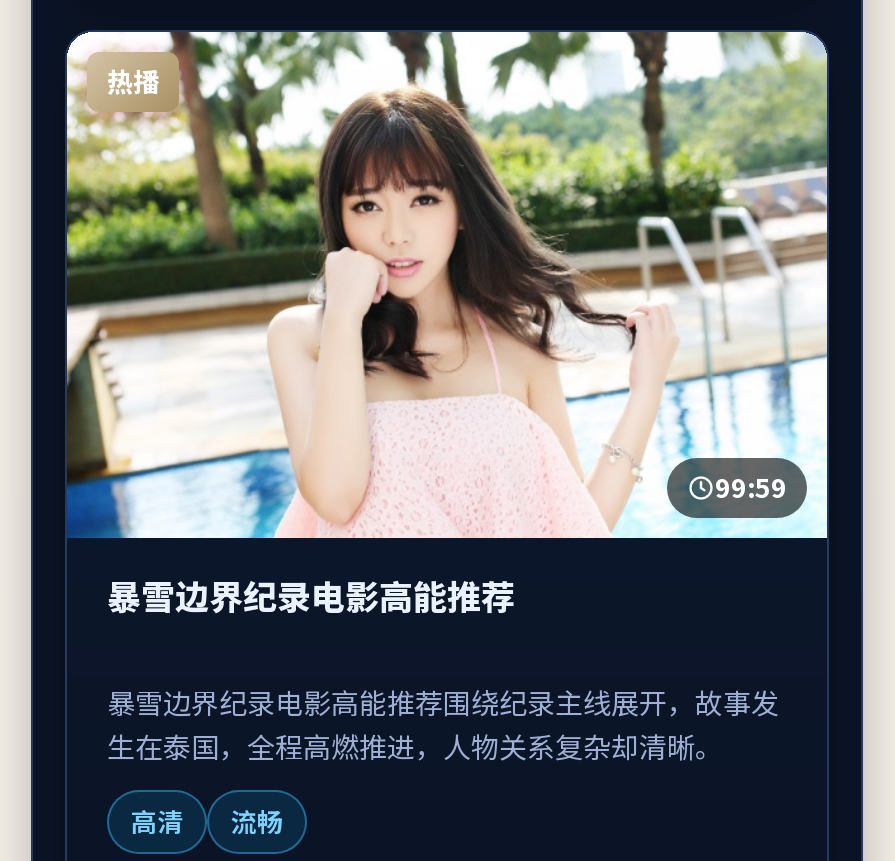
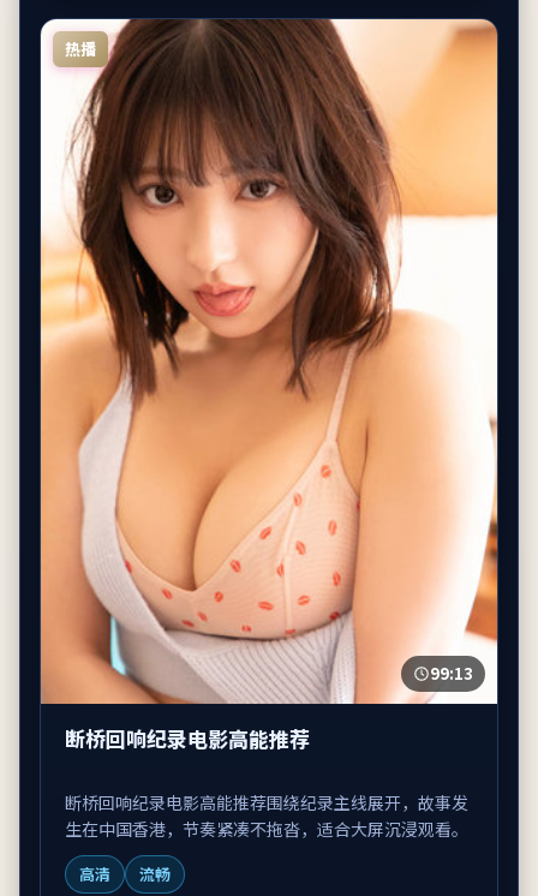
- [image]
- 99:59
+ [image]
+ 99:13

- 暴雪边界纪录电影高能推荐
+ 断桥回响纪录电影高能推荐

- 暴雪边界纪录电影高能推荐围绕纪录主线展开，故事发
- 生在泰国，全程高燃推进，人物关系复杂却清晰。
+ 断桥回响纪录电影高能推荐围绕纪录主线展开，故事发
+ 生在中国香港，节奏紧凑不拖沓，适合大屏沉浸观看。
